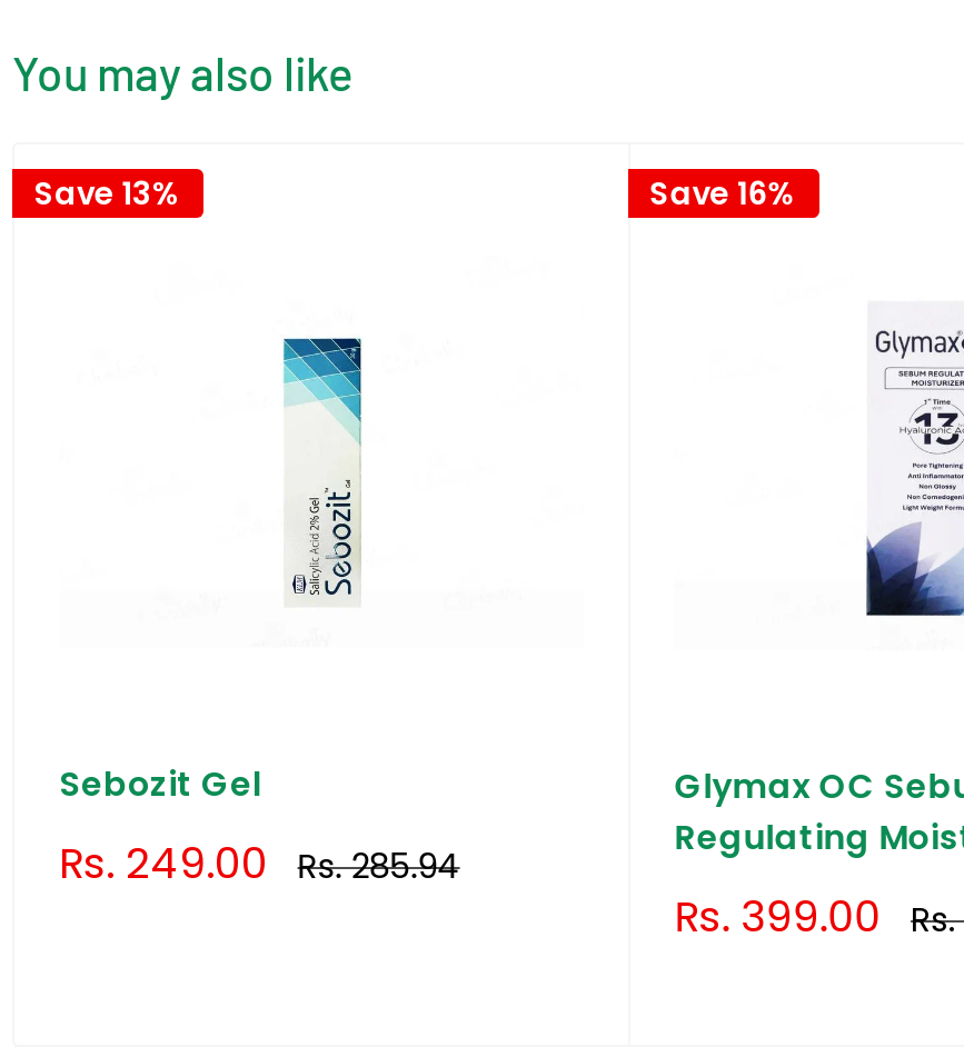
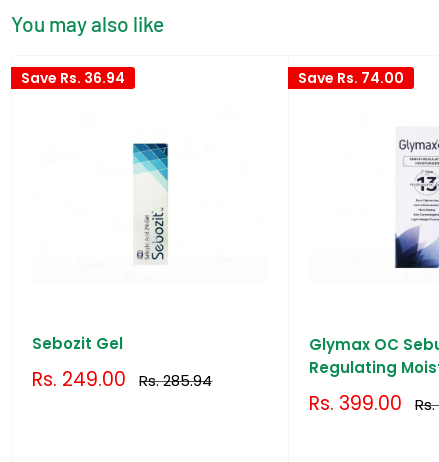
- Save 13%
+ Save Rs. 36.94

- Save 16%
+ Save Rs. 74.00
